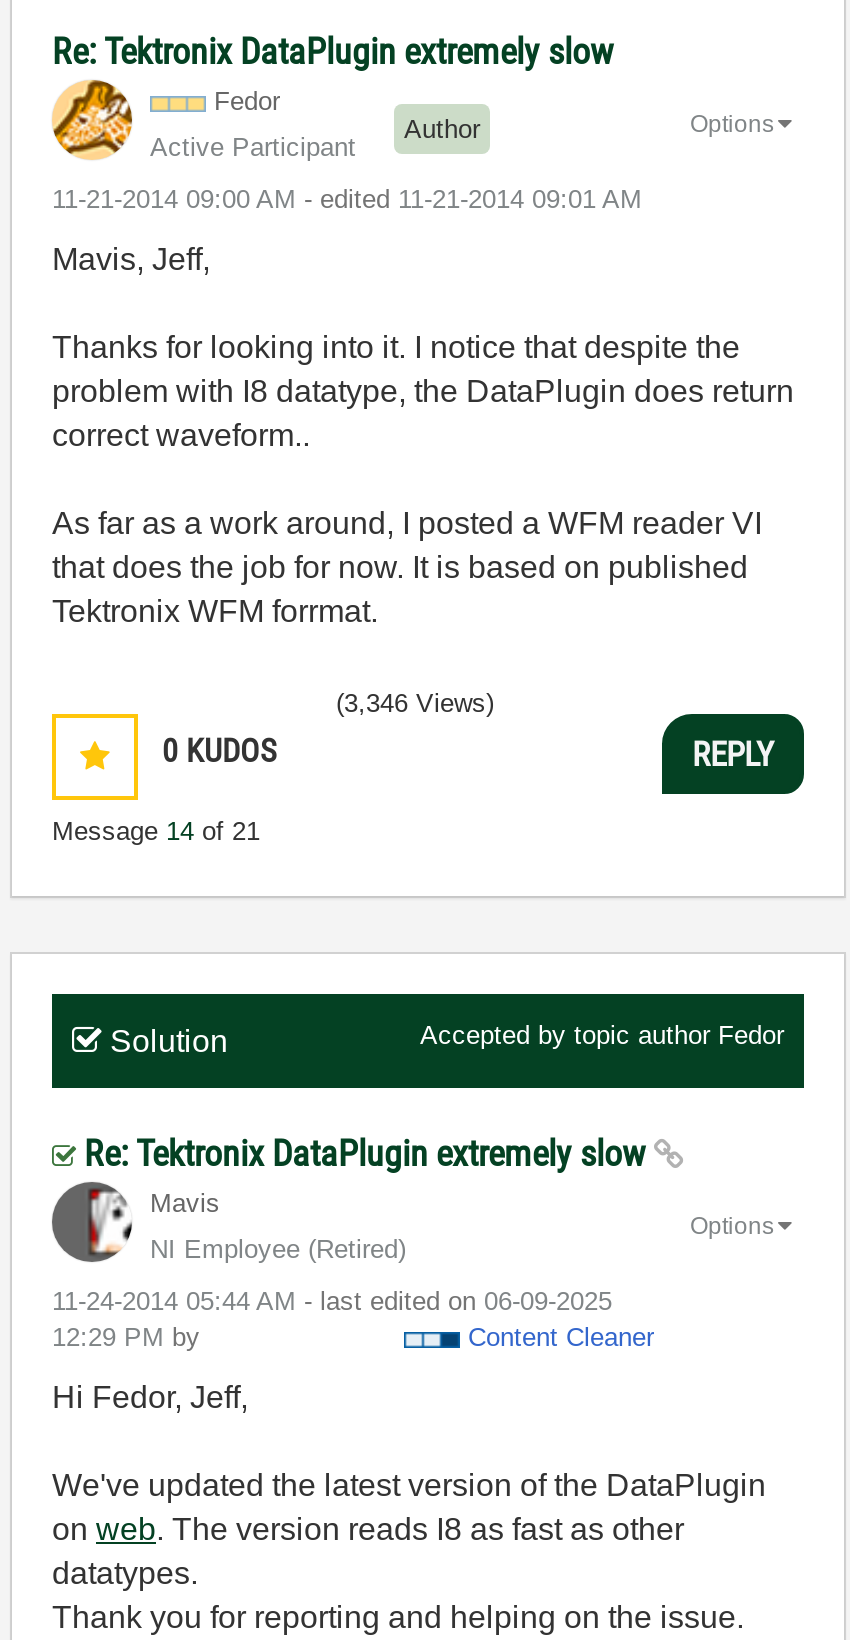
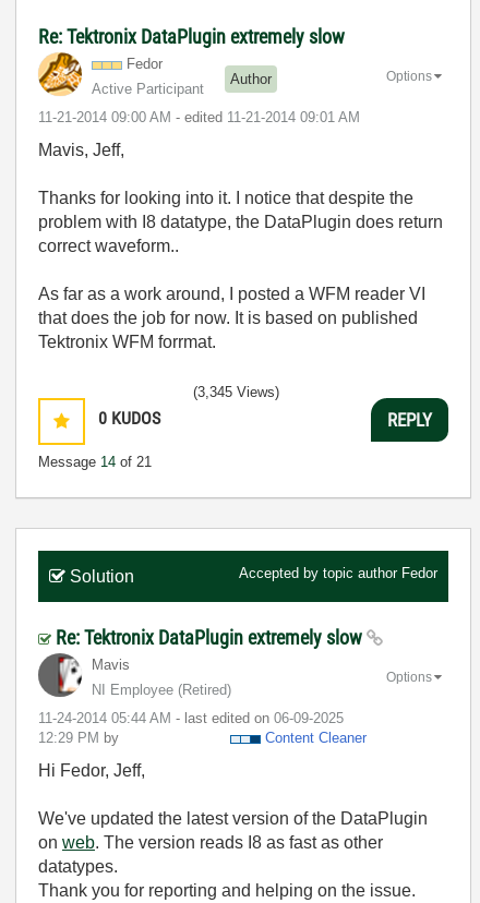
- (3,346 Views)
+ (3,345 Views)
